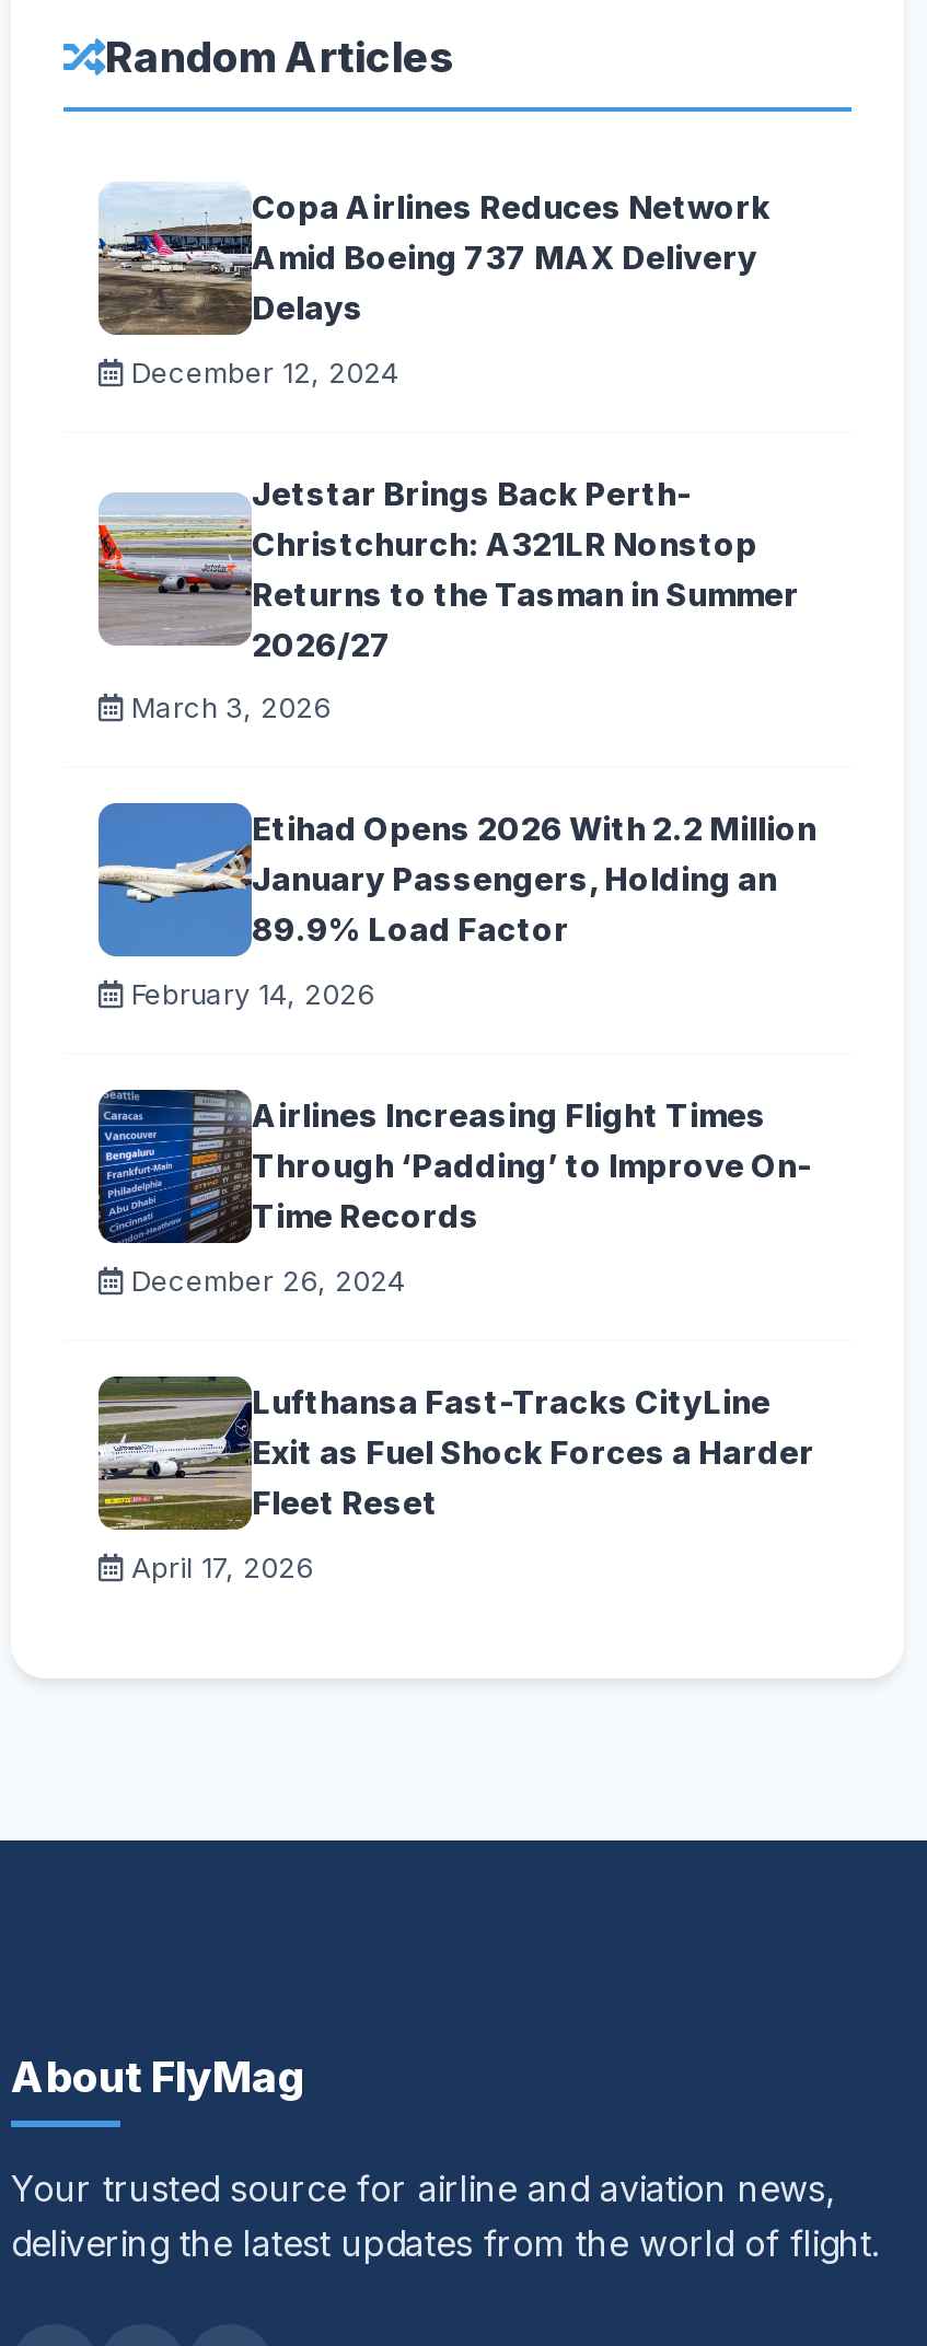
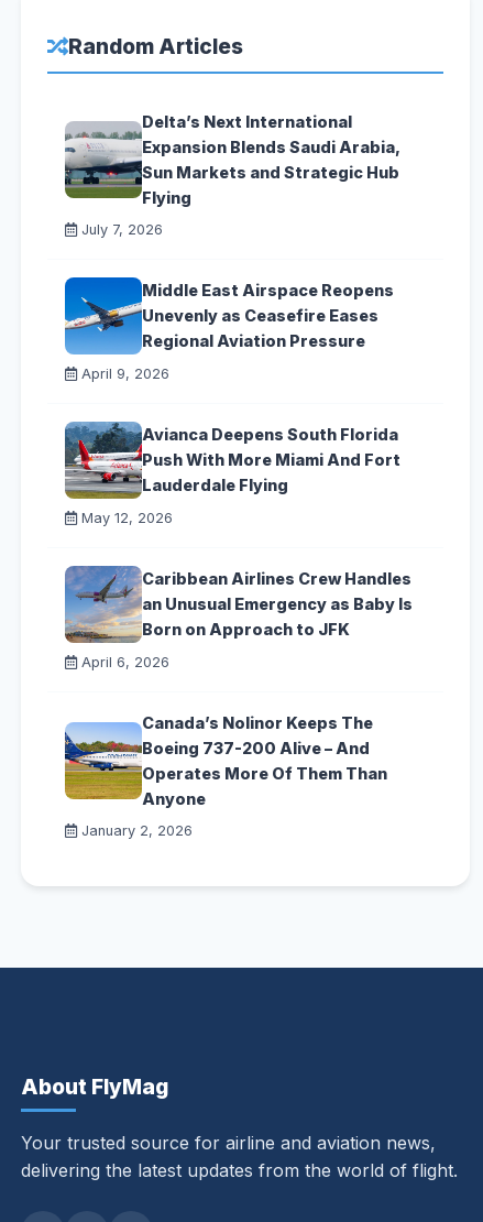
- [image]
- Copa Airlines Reduces Network
- Amid Boeing 737 MAX Delivery
- Delays
+ [image]
+ Delta’s Next International
+ Expansion Blends Saudi Arabia,
+ Sun Markets and Strategic Hub
+ Flying

- December 12, 2024
+ July 7, 2026

- [image]
- Jetstar Brings Back Perth-
- Christchurch: A321LR Nonstop
- Returns to the Tasman in Summer
- 2026/27
+ [image]
+ Middle East Airspace Reopens
+ Unevenly as Ceasefire Eases
+ Regional Aviation Pressure

- March 3, 2026
+ April 9, 2026

- [image]
- Etihad Opens 2026 With 2.2 Million
- January Passengers, Holding an
- 89.9% Load Factor
+ [image]
+ Avianca Deepens South Florida
+ Push With More Miami And Fort
+ Lauderdale Flying

- February 14, 2026
+ May 12, 2026

- [image]
- Airlines Increasing Flight Times
- Through ‘Padding’ to Improve On-
- Time Records
+ [image]
+ Caribbean Airlines Crew Handles
+ an Unusual Emergency as Baby Is
+ Born on Approach to JFK

- December 26, 2024
+ April 6, 2026

- [image]
- Lufthansa Fast-Tracks CityLine
- Exit as Fuel Shock Forces a Harder
- Fleet Reset
+ [image]
+ Canada’s Nolinor Keeps The
+ Boeing 737-200 Alive – And
+ Operates More Of Them Than
+ Anyone

- April 17, 2026
+ January 2, 2026
